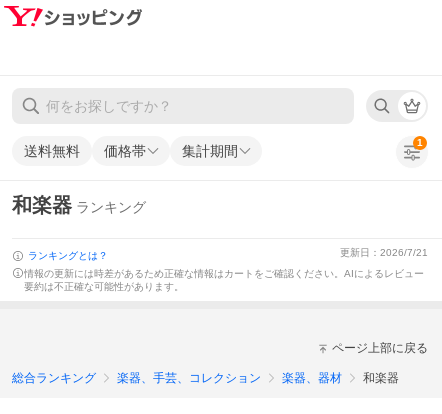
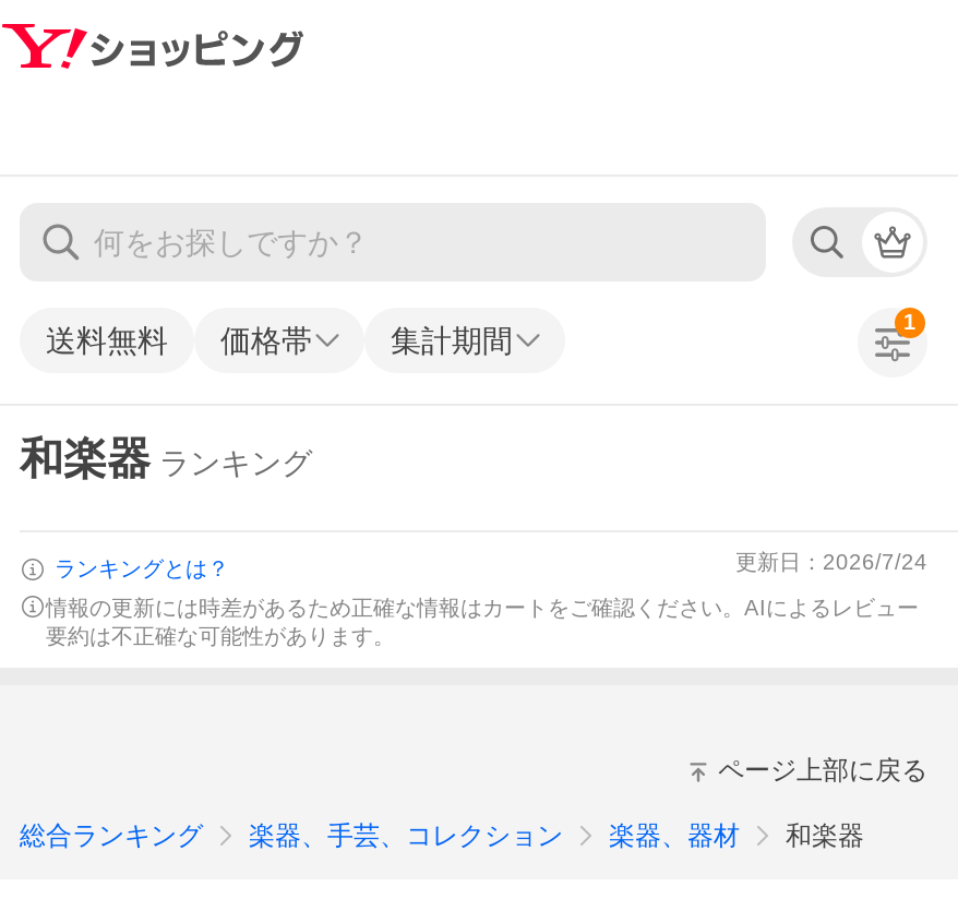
- 更新日：2026/7/21
+ 更新日：2026/7/24
